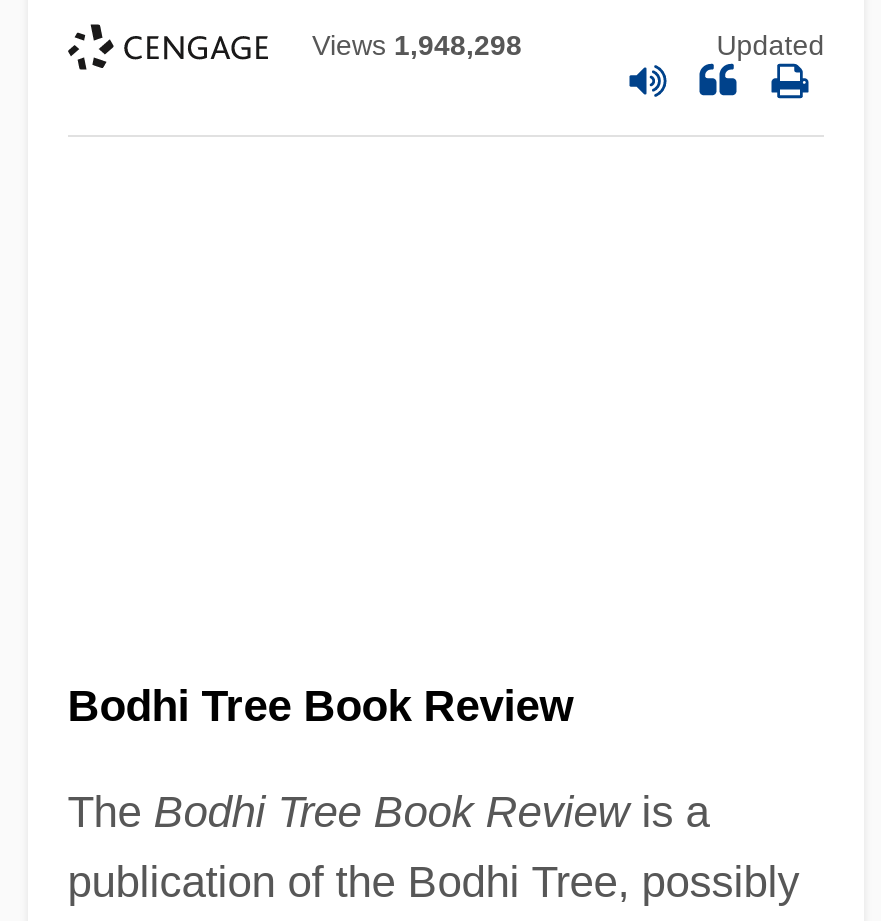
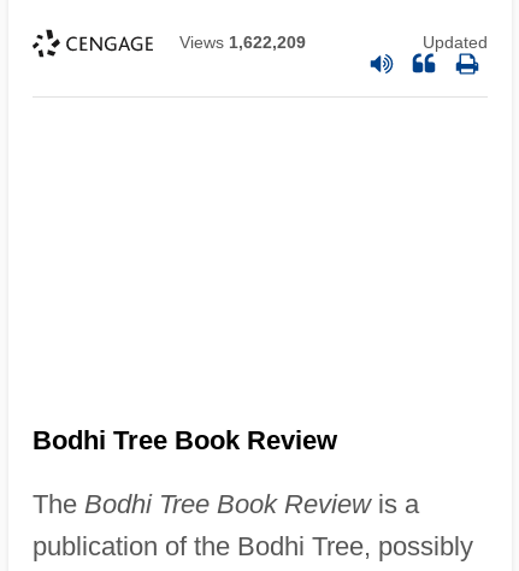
- Views 1,948,298
+ Views 1,622,209
